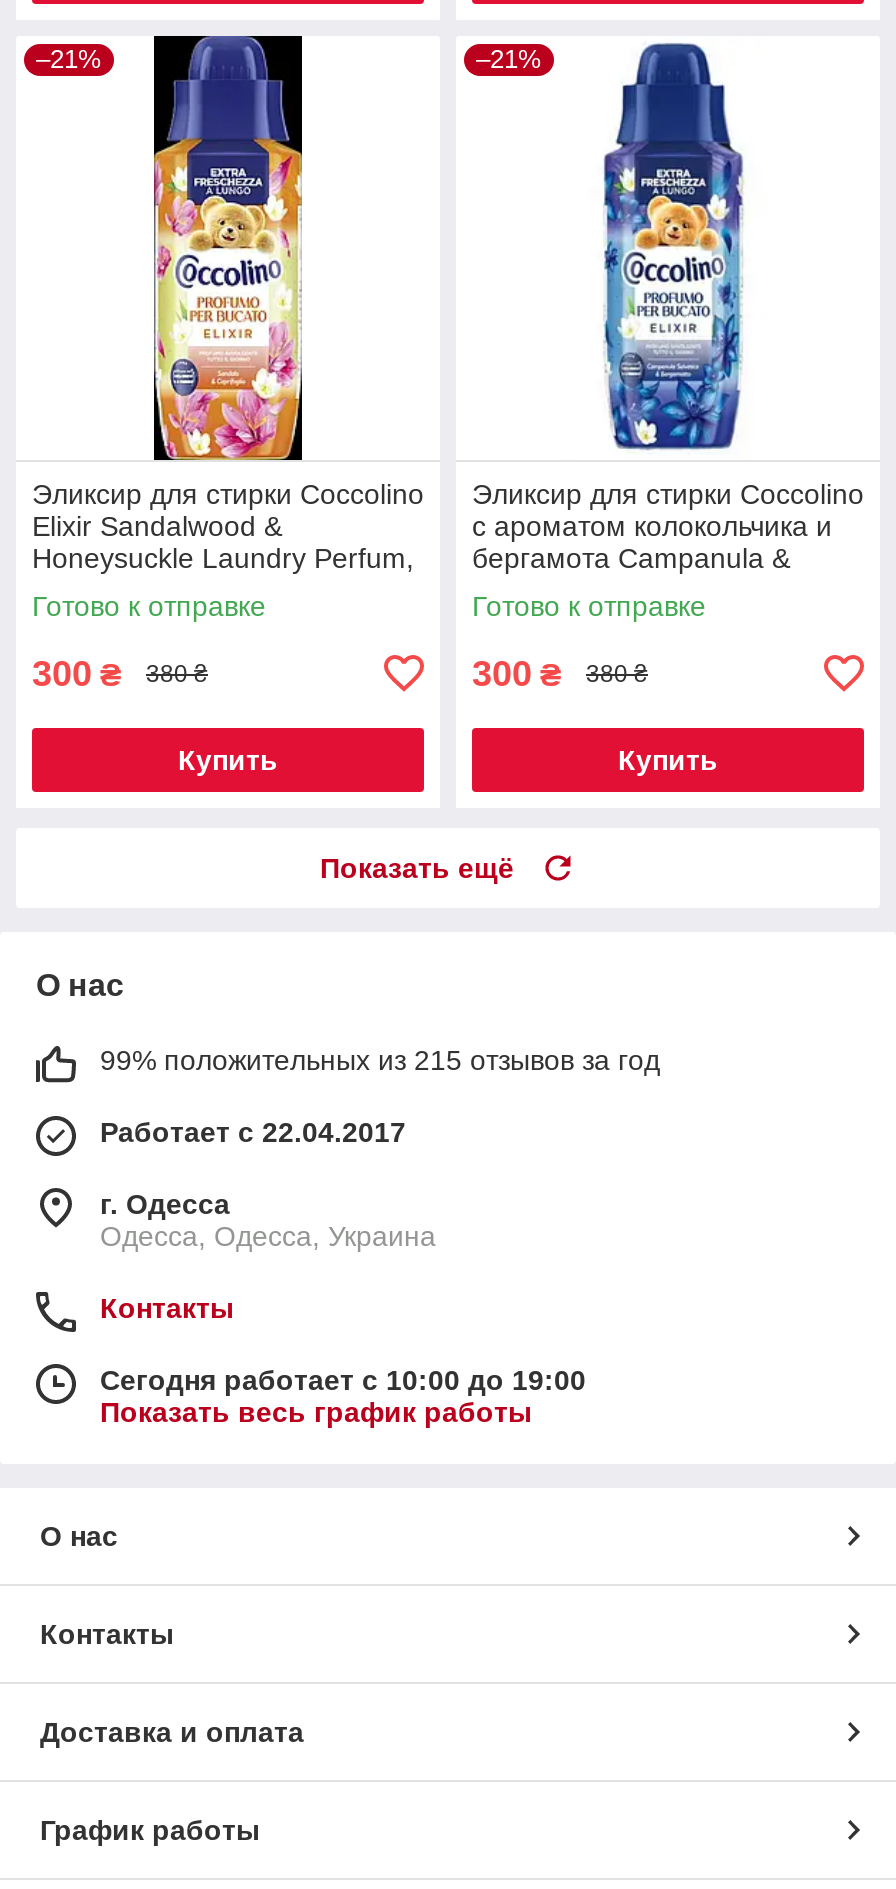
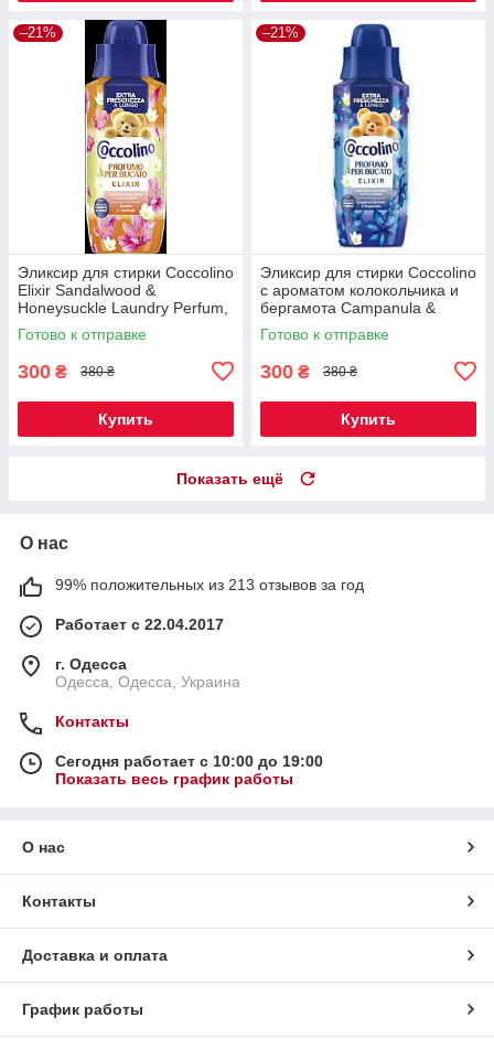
- 99% положительных из 215 отзывов за год
+ 99% положительных из 213 отзывов за год
